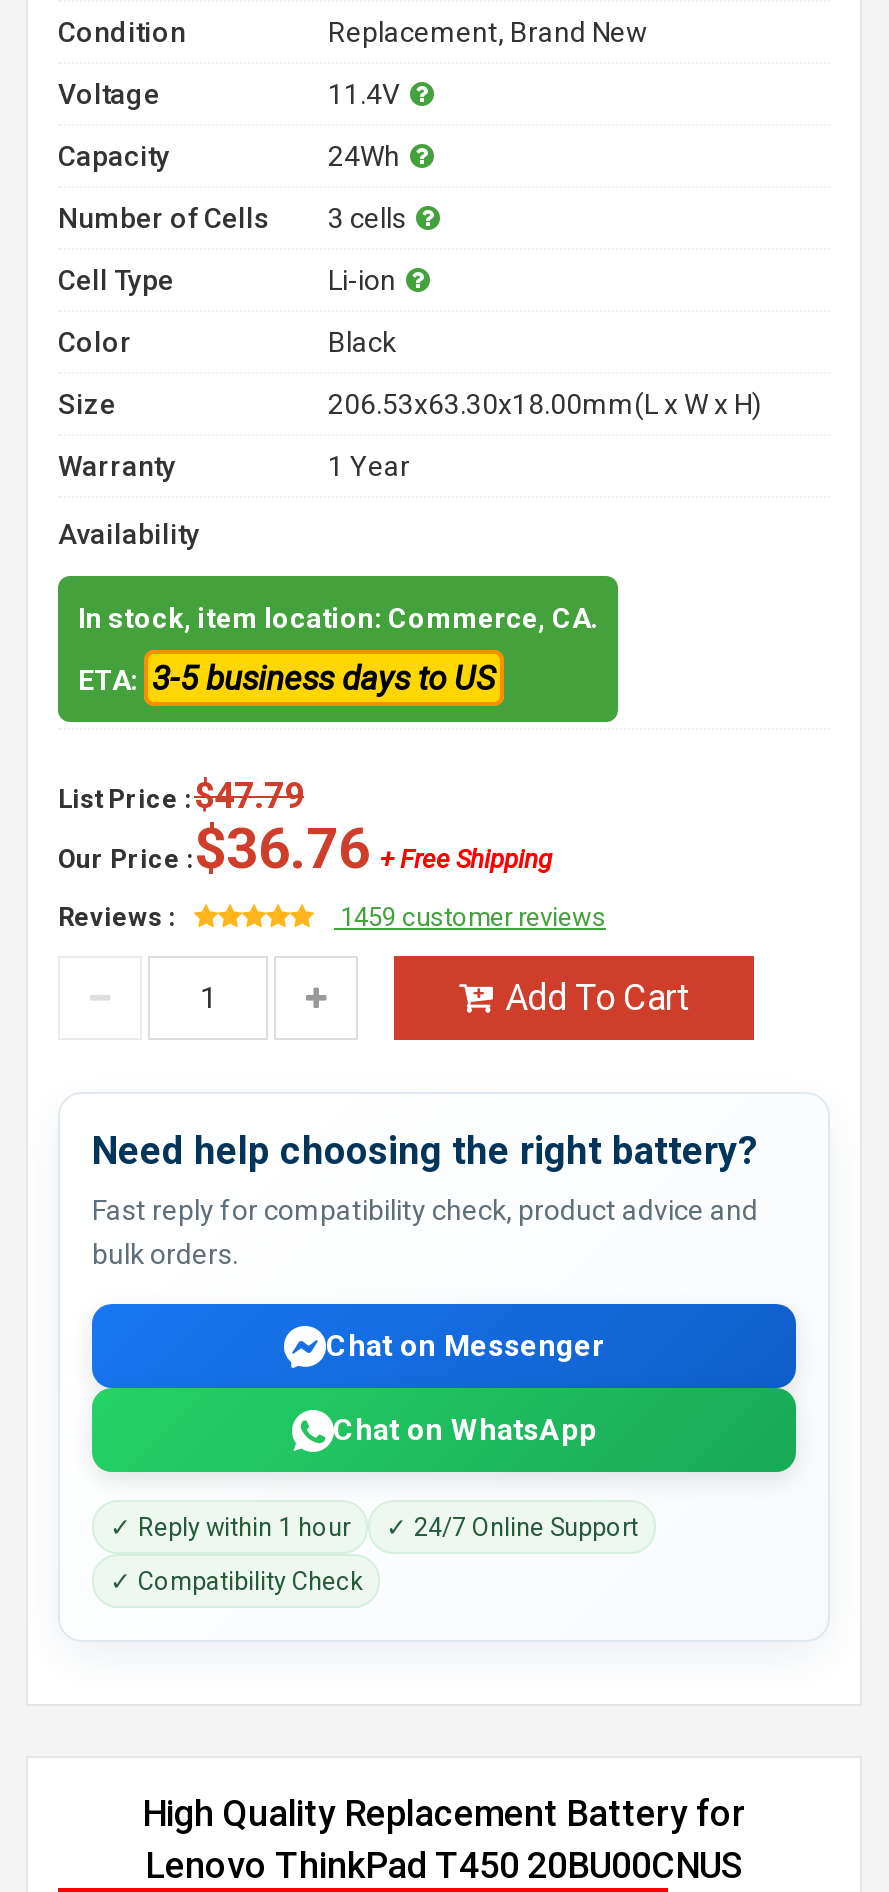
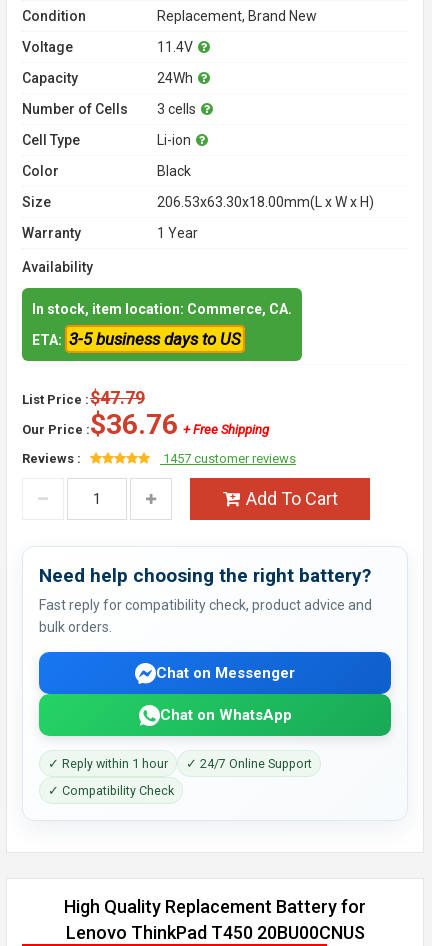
- 1459 customer reviews
+ 1457 customer reviews
